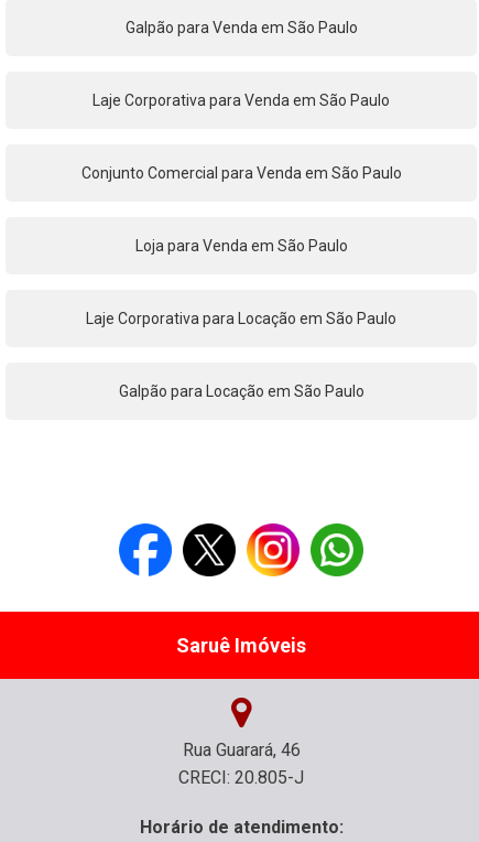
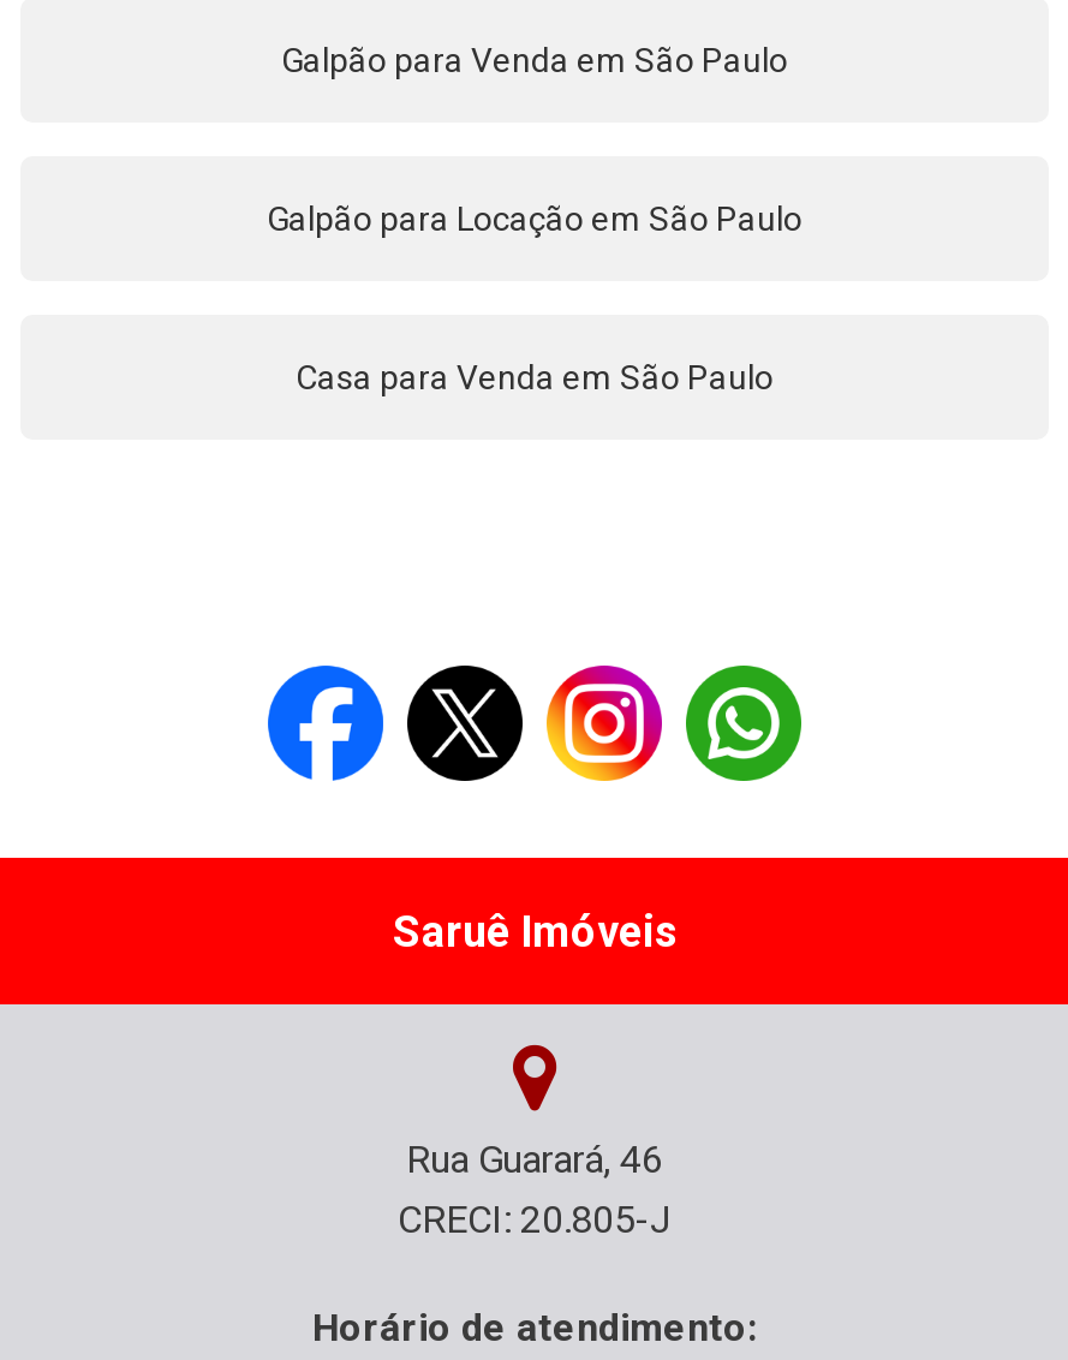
- Laje Corporativa para Venda em São Paulo

- Conjunto Comercial para Venda em São Paulo

- Loja para Venda em São Paulo

- Laje Corporativa para Locação em São Paulo

moved up: Galpão para Locação em São Paulo

+ Casa para Venda em São Paulo
